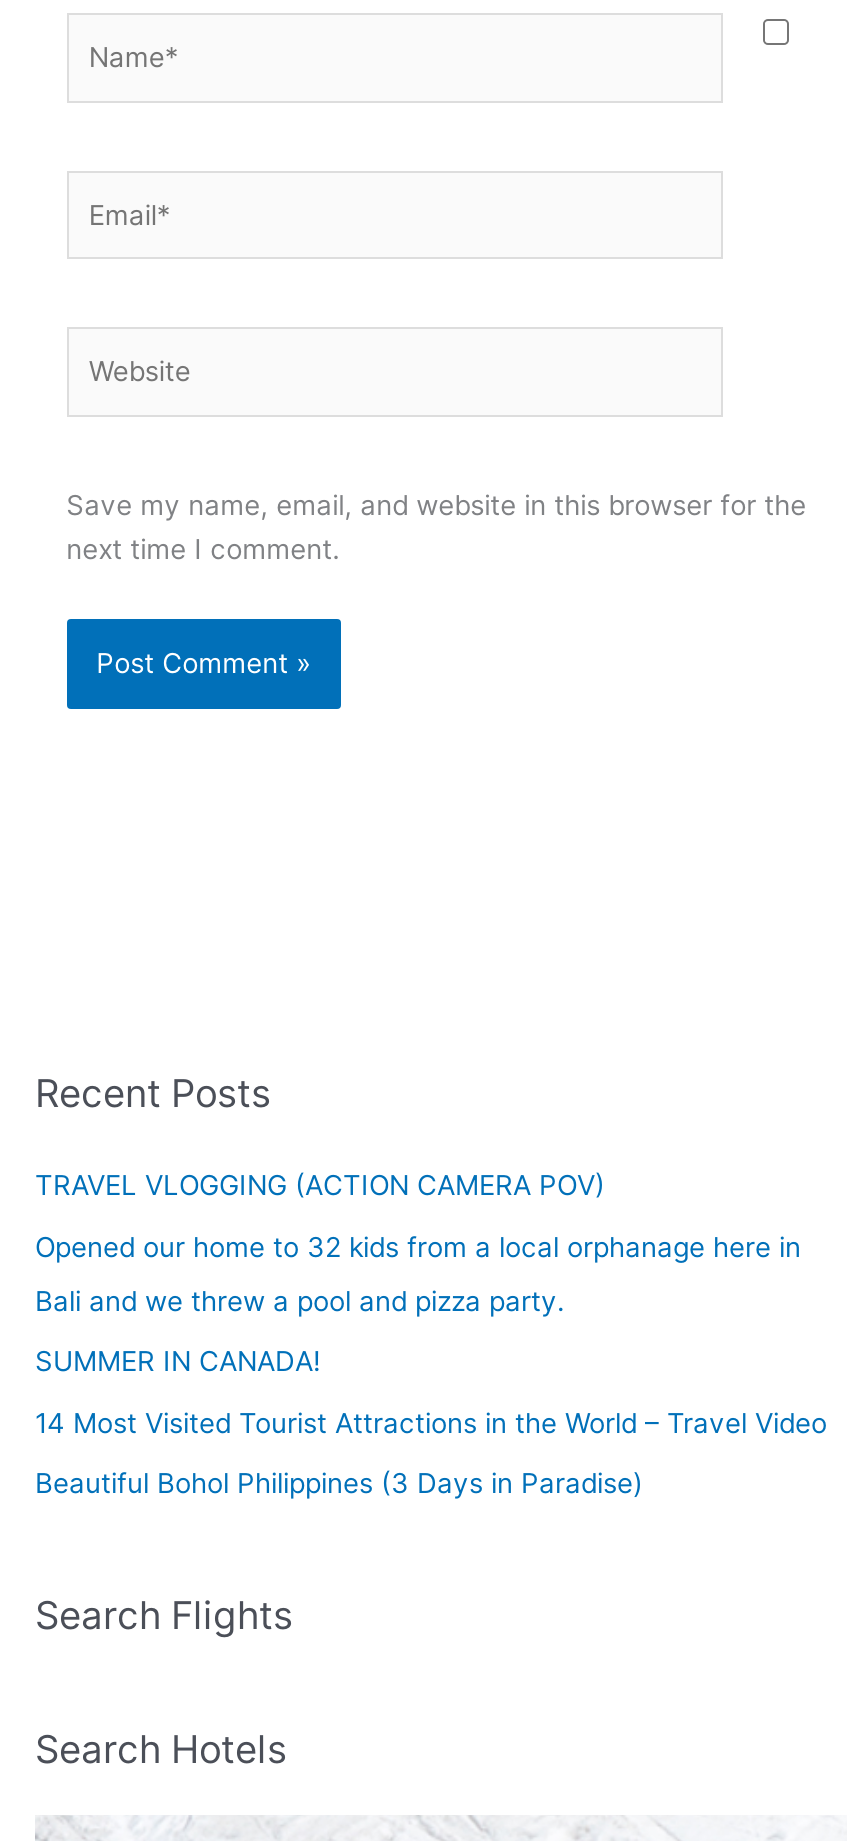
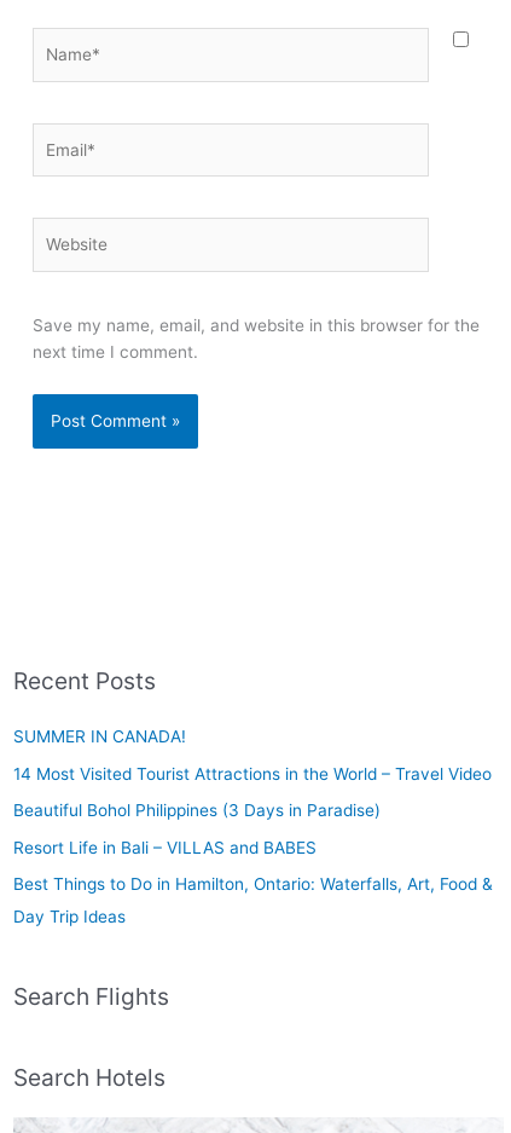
- TRAVEL VLOGGING (ACTION CAMERA POV)
- Opened our home to 32 kids from a local orphanage here in
- Bali and we threw a pool and pizza party.

moved up: SUMMER IN CANADA! | 14 Most Visited Tourist Attractions in the World – Travel Video | Beautiful Bohol Philippines (3 Days in Paradise)

+ Resort Life in Bali – VILLAS and BABES
+ Best Things to Do in Hamilton, Ontario: Waterfalls, Art, Food &
+ Day Trip Ideas
